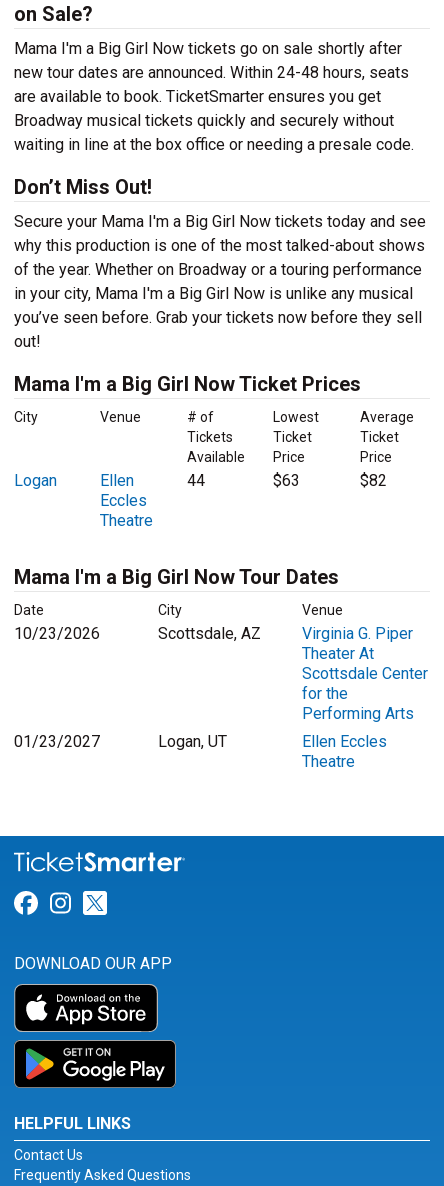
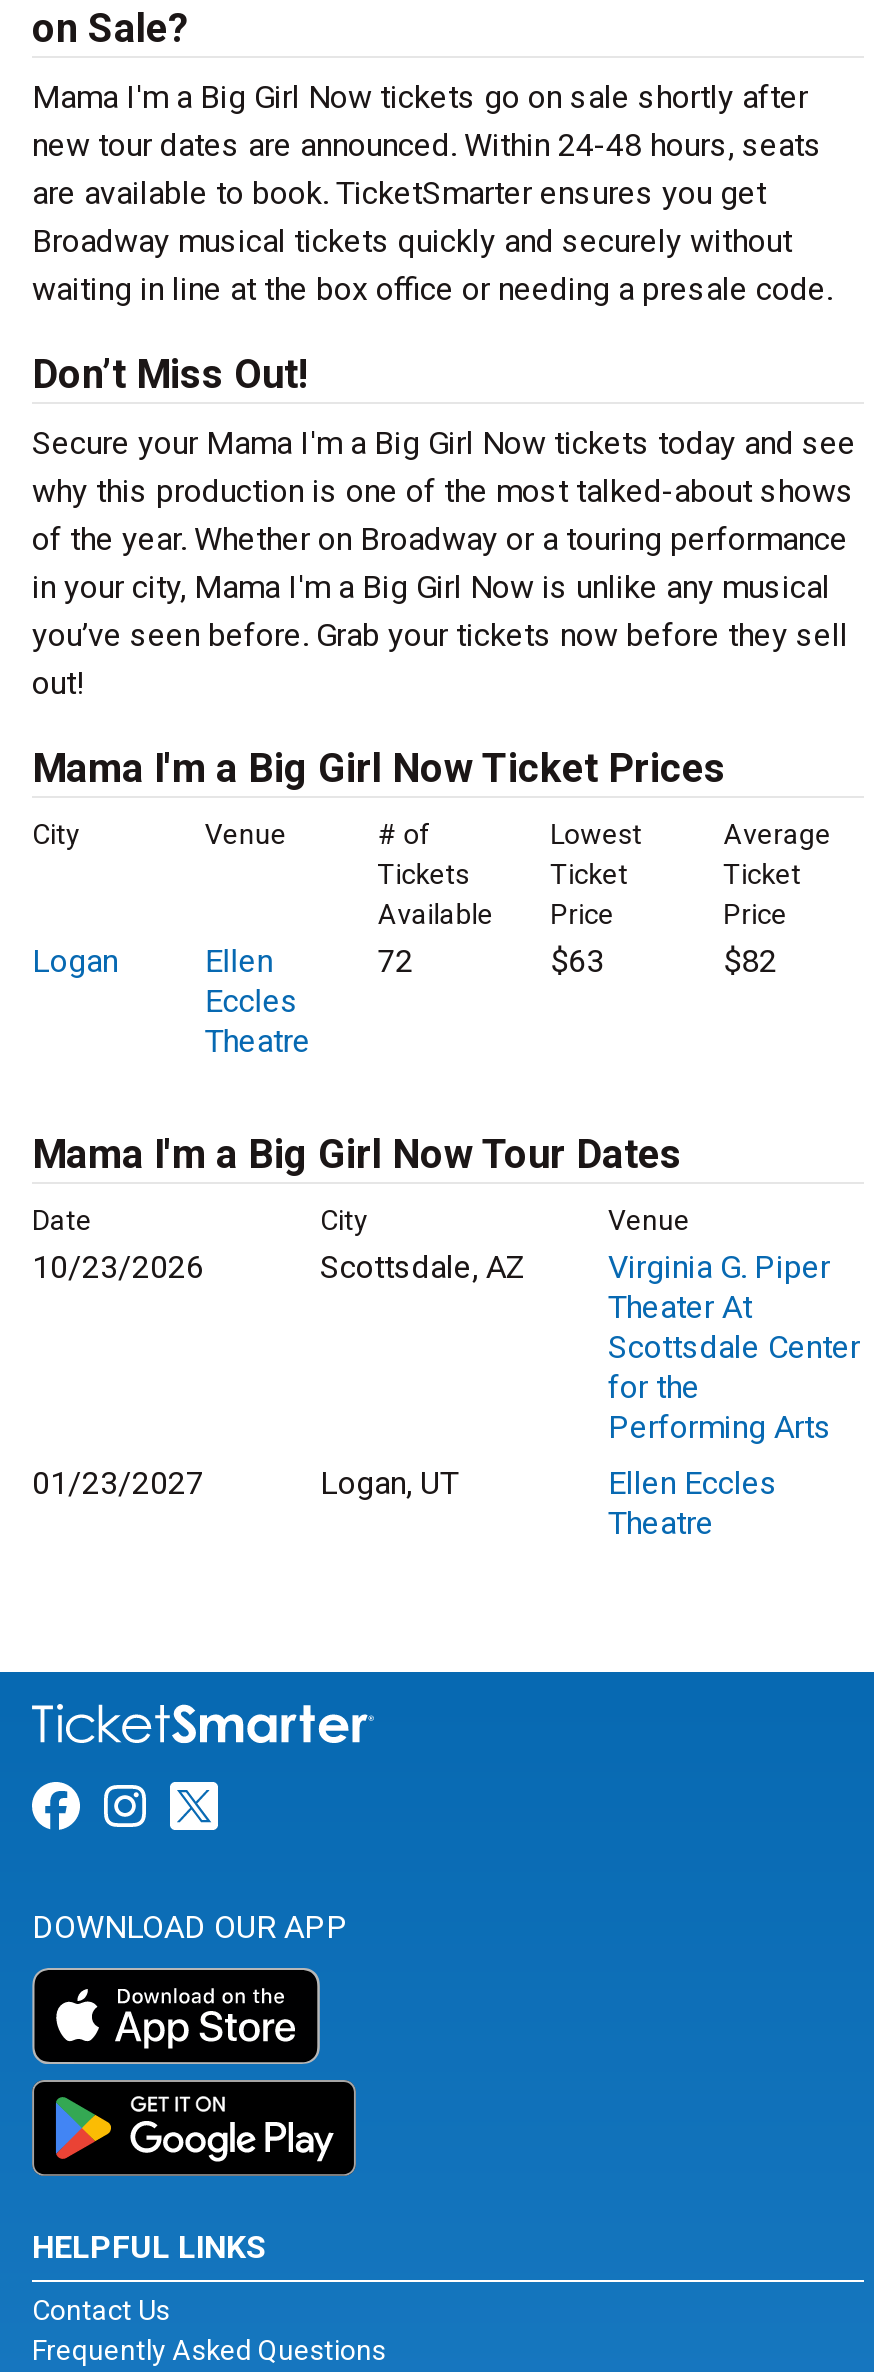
- 44
+ 72
